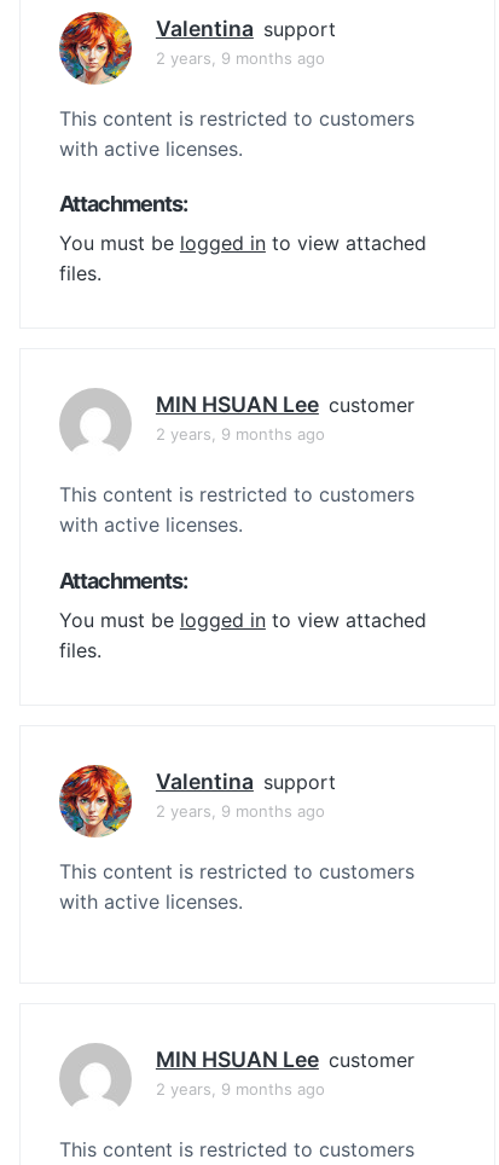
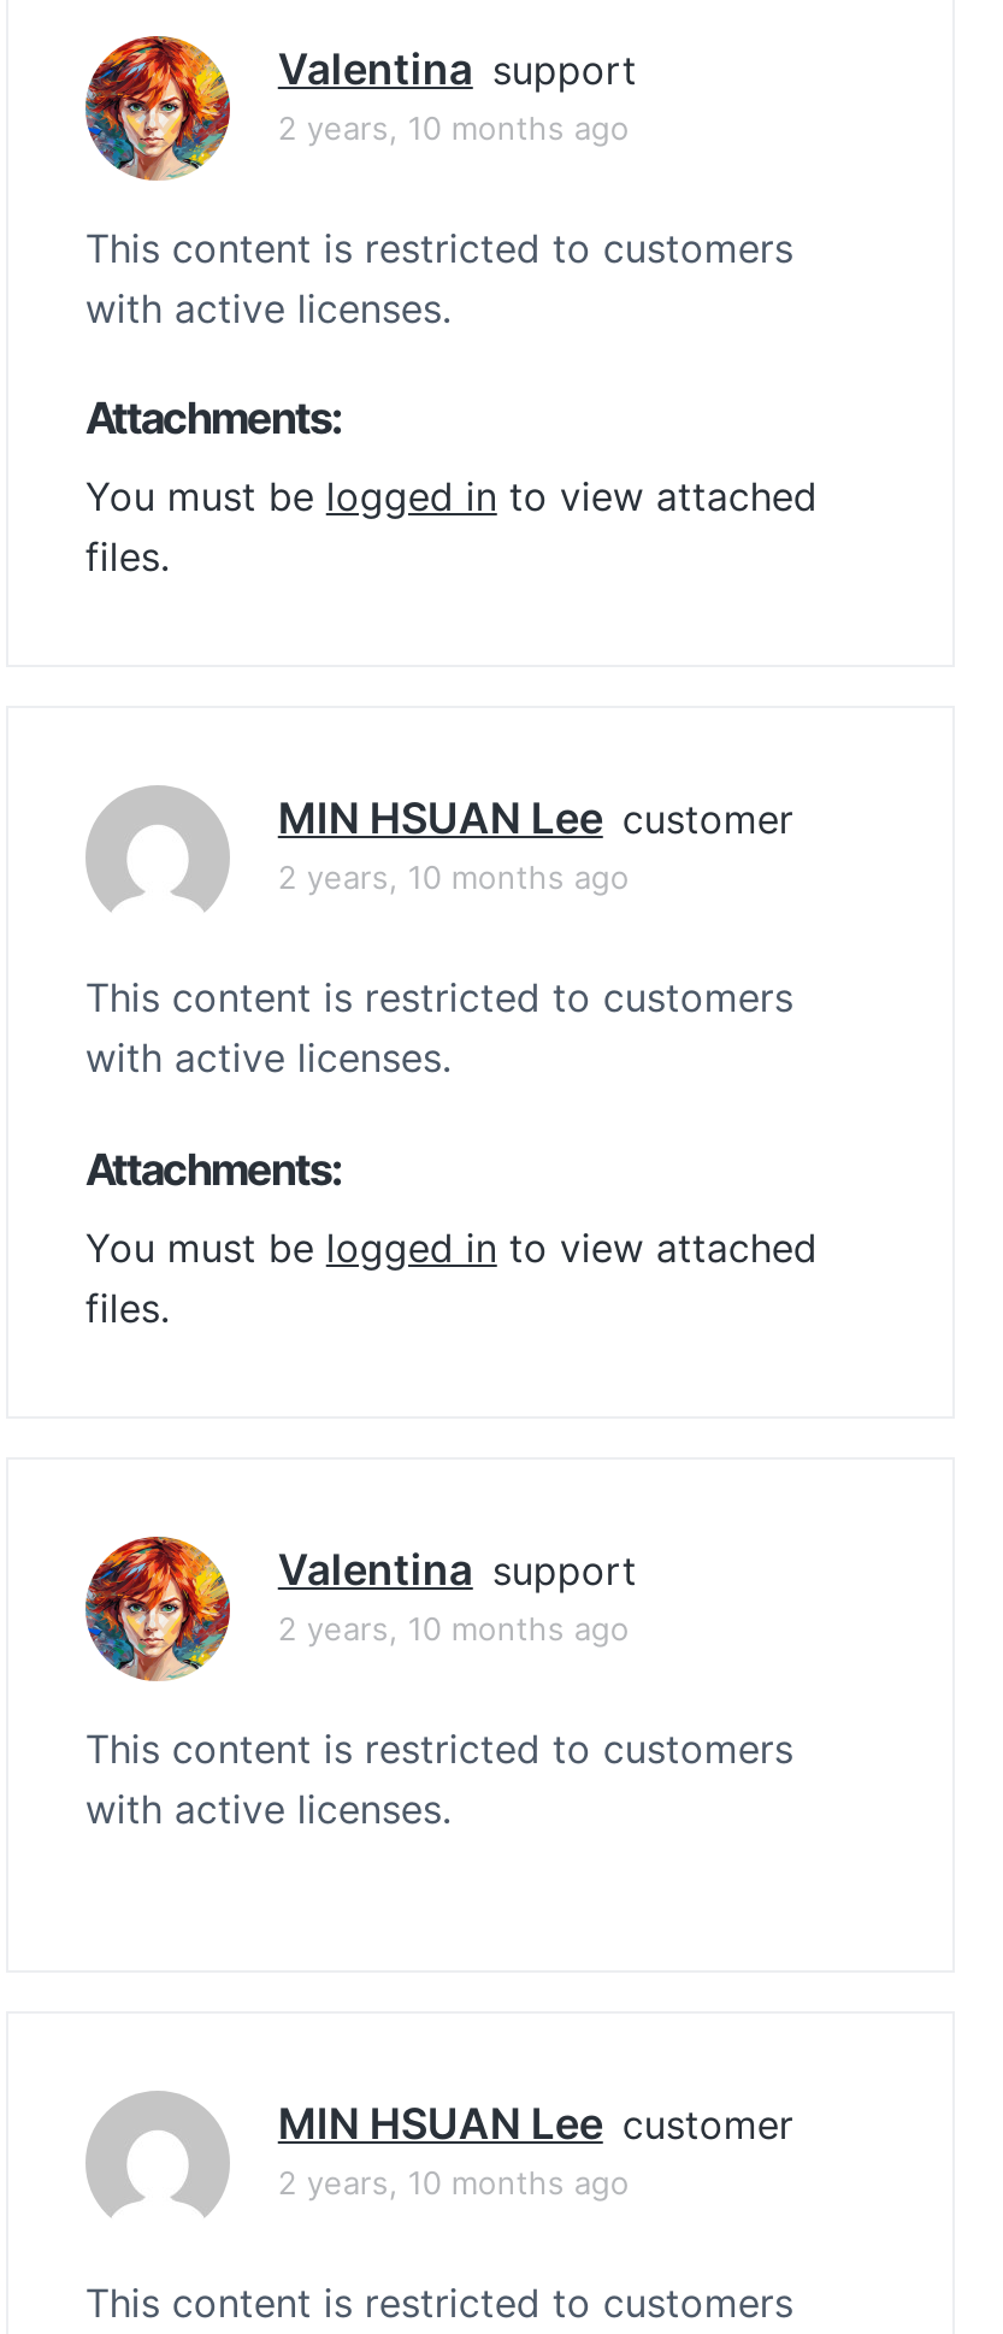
- 2 years, 9 months ago
+ 2 years, 10 months ago

- 2 years, 9 months ago
+ 2 years, 10 months ago

- 2 years, 9 months ago
+ 2 years, 10 months ago

- 2 years, 9 months ago
+ 2 years, 10 months ago
